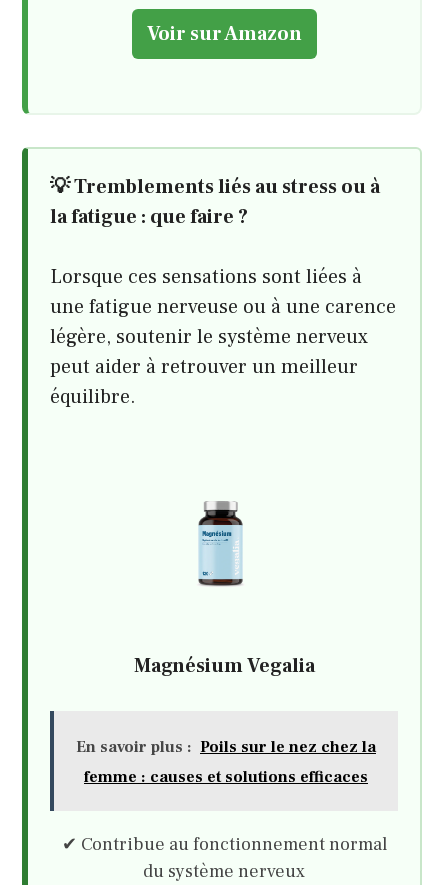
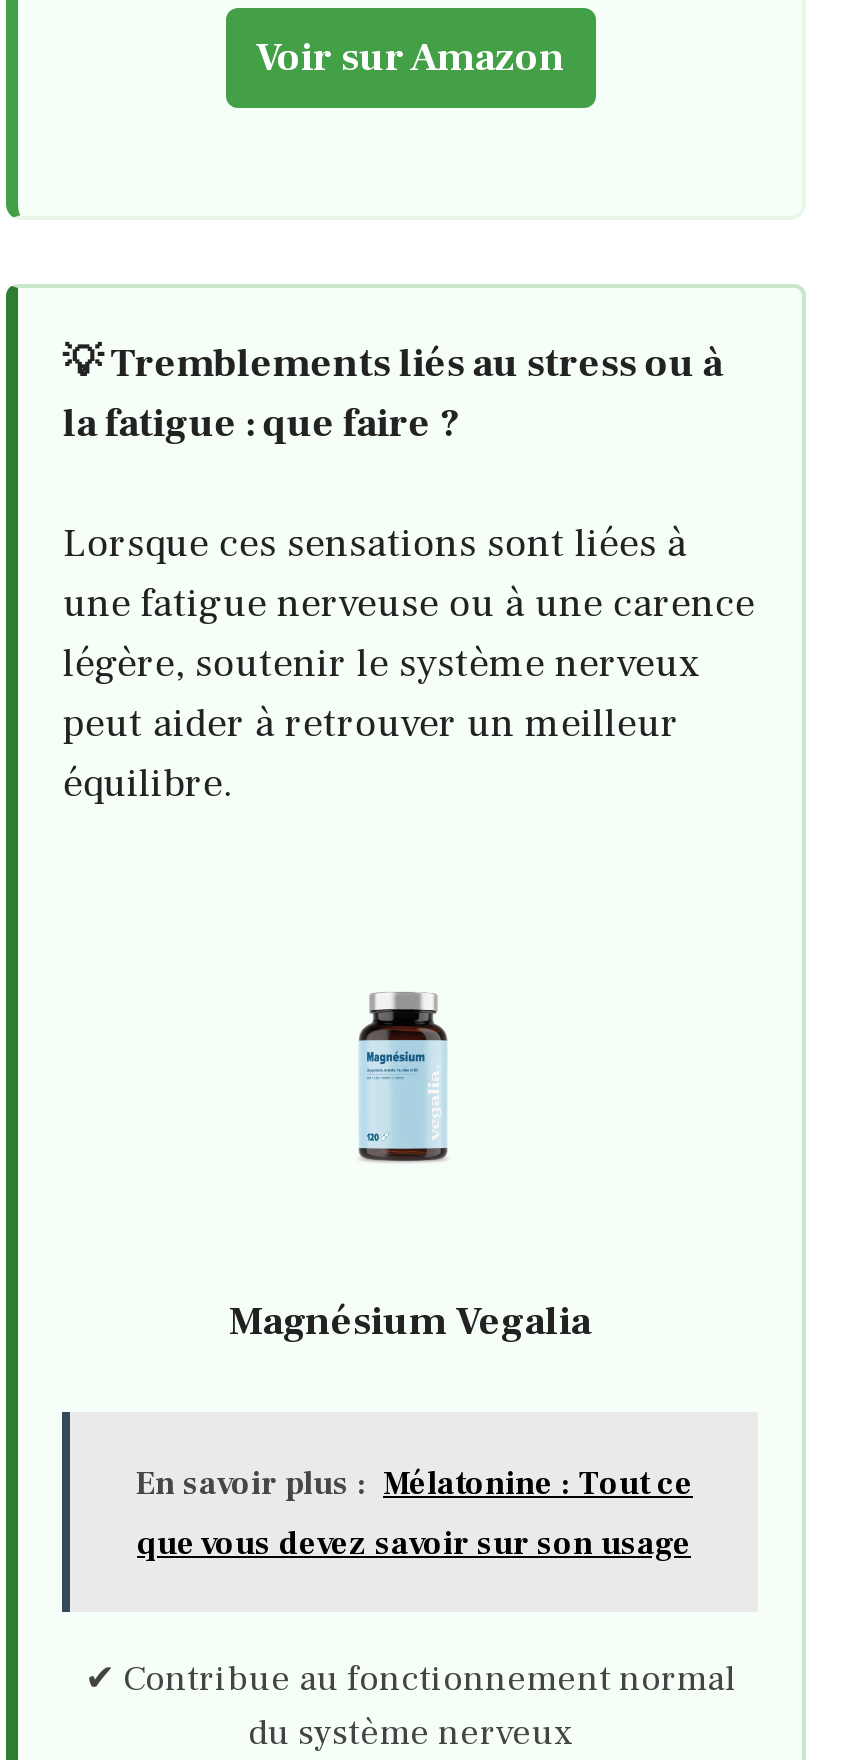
- En savoir plus : Poils sur le nez chez la
+ En savoir plus : Mélatonine : Tout ce

- femme : causes et solutions efficaces
+ que vous devez savoir sur son usage
